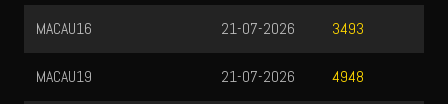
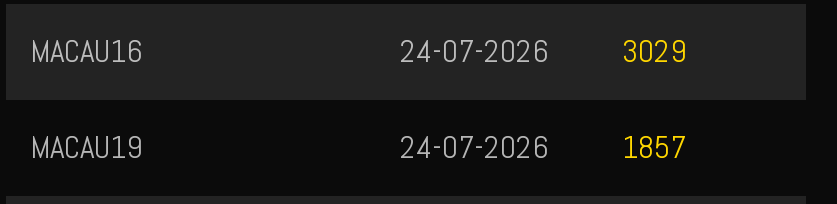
- 21-07-2026
+ 24-07-2026

- 3493
+ 3029

- 21-07-2026
+ 24-07-2026

- 4948
+ 1857
